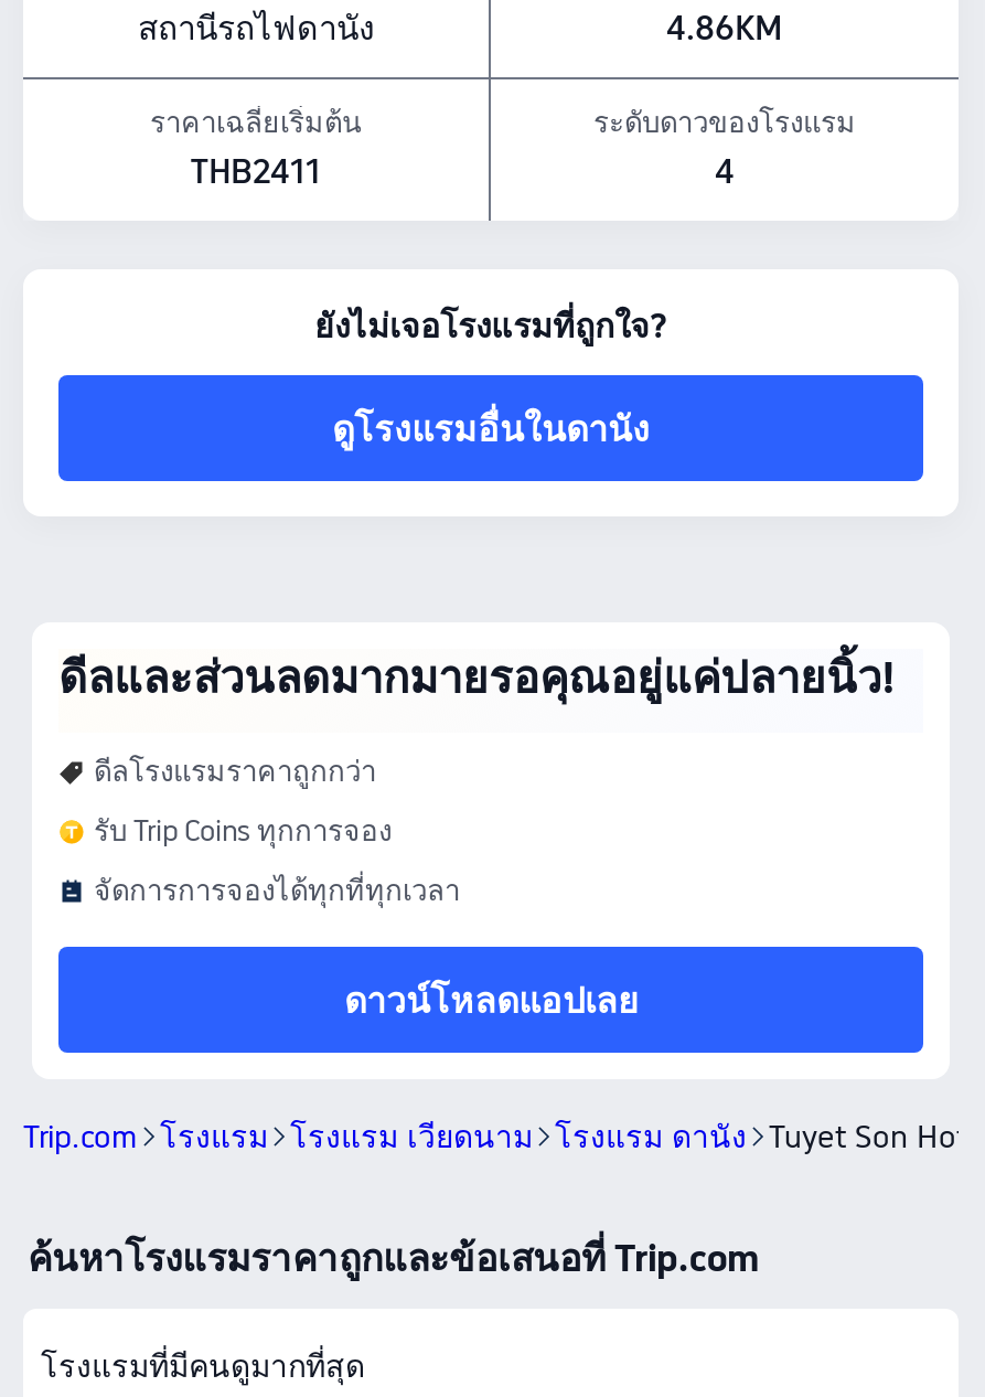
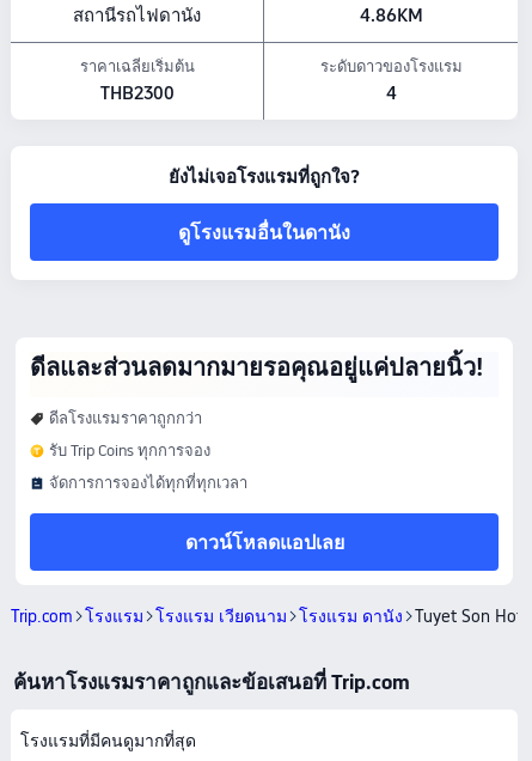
- THB2411
+ THB2300
